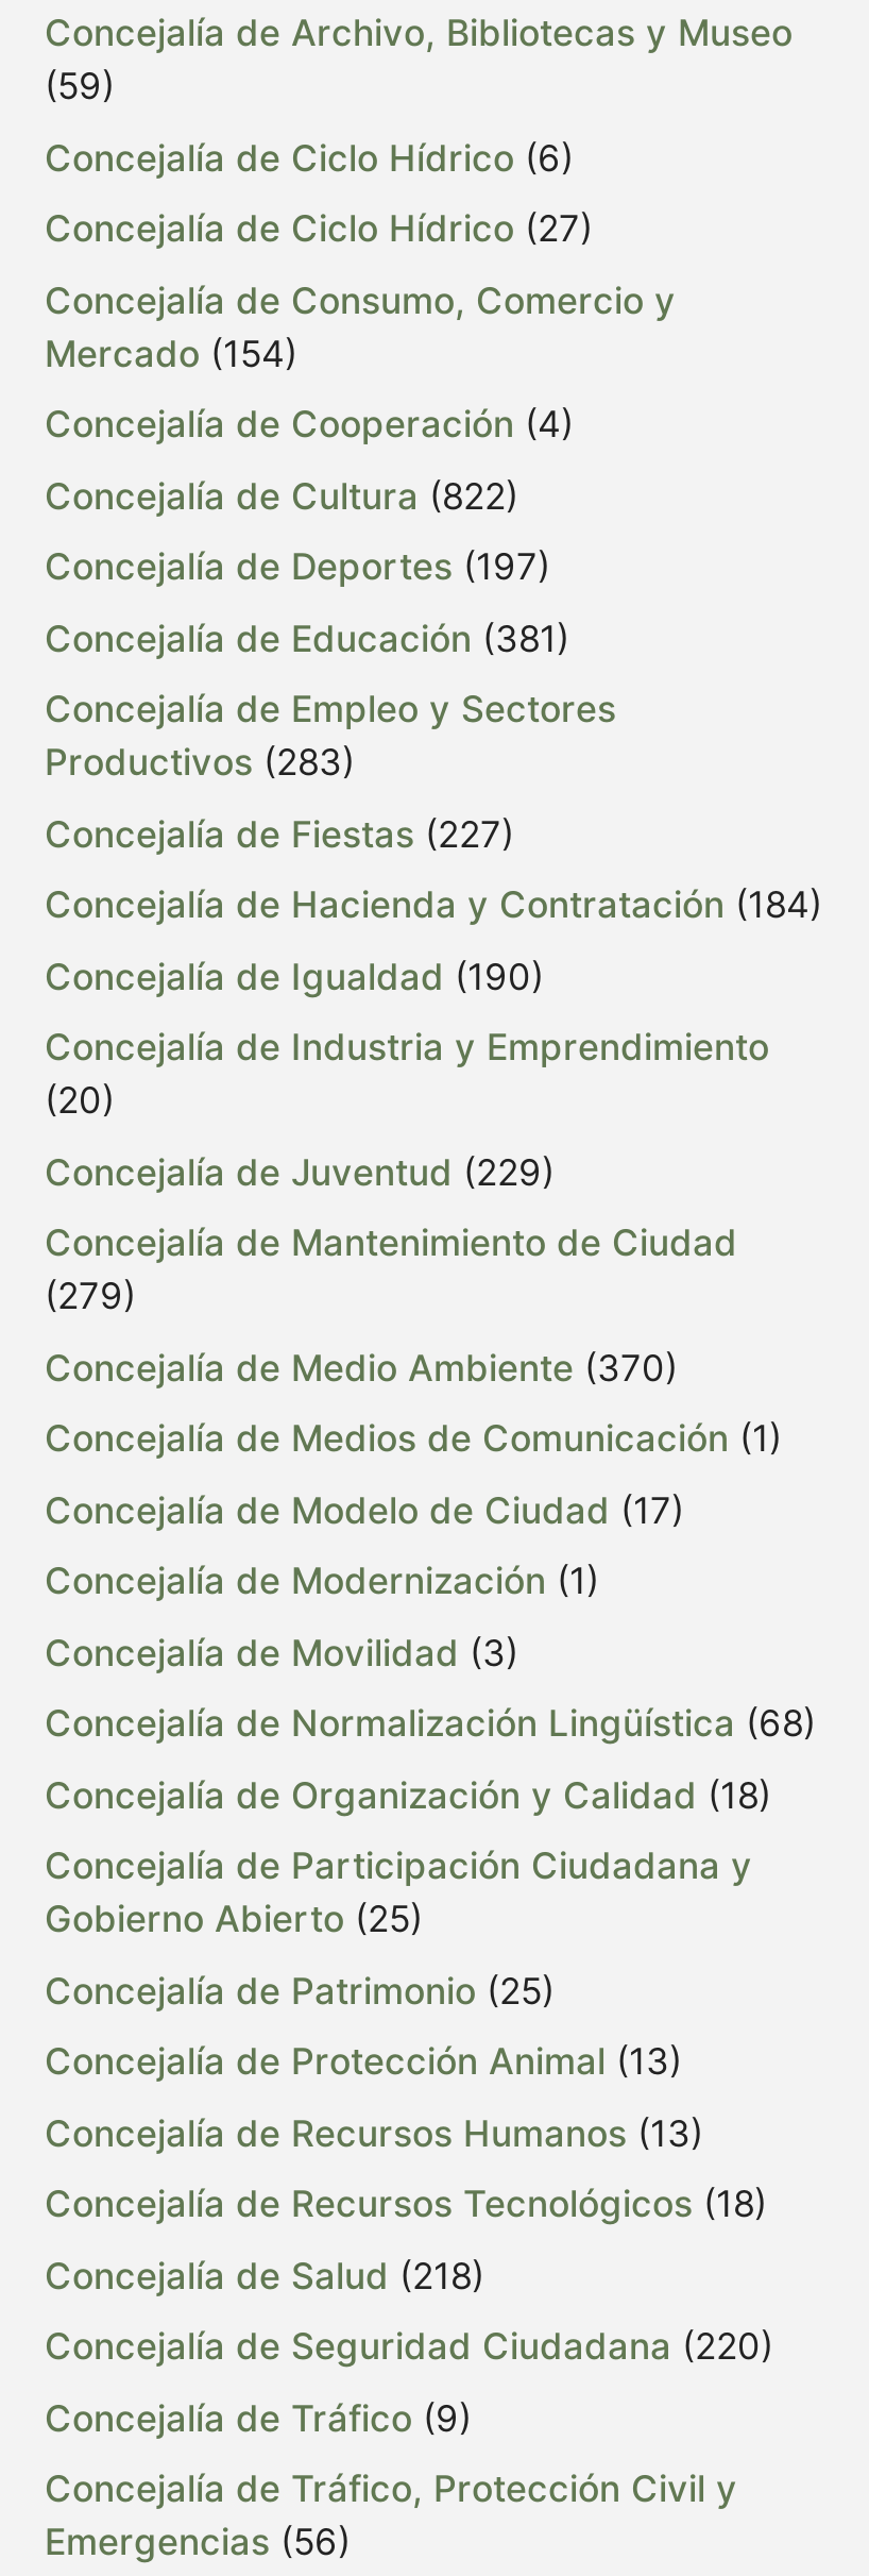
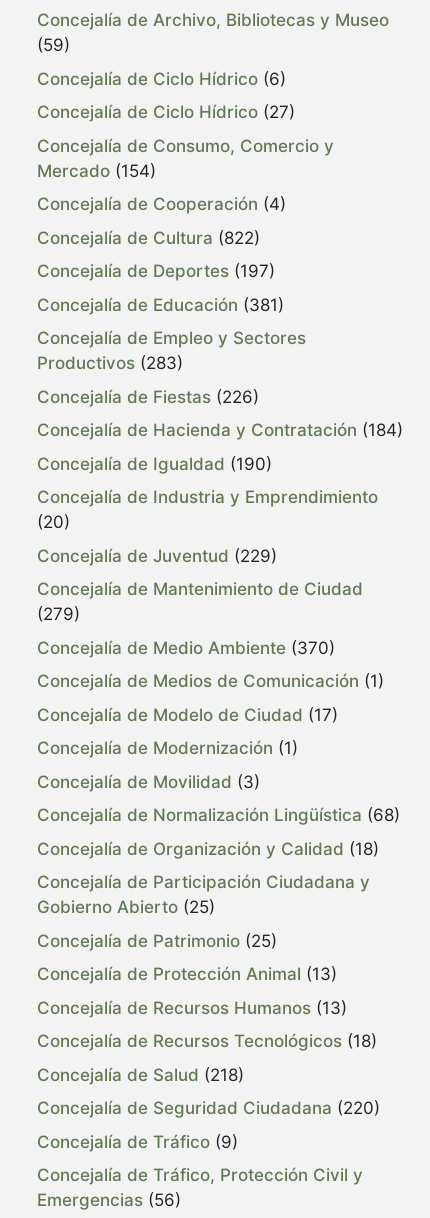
- Concejalía de Fiestas (227)
+ Concejalía de Fiestas (226)
